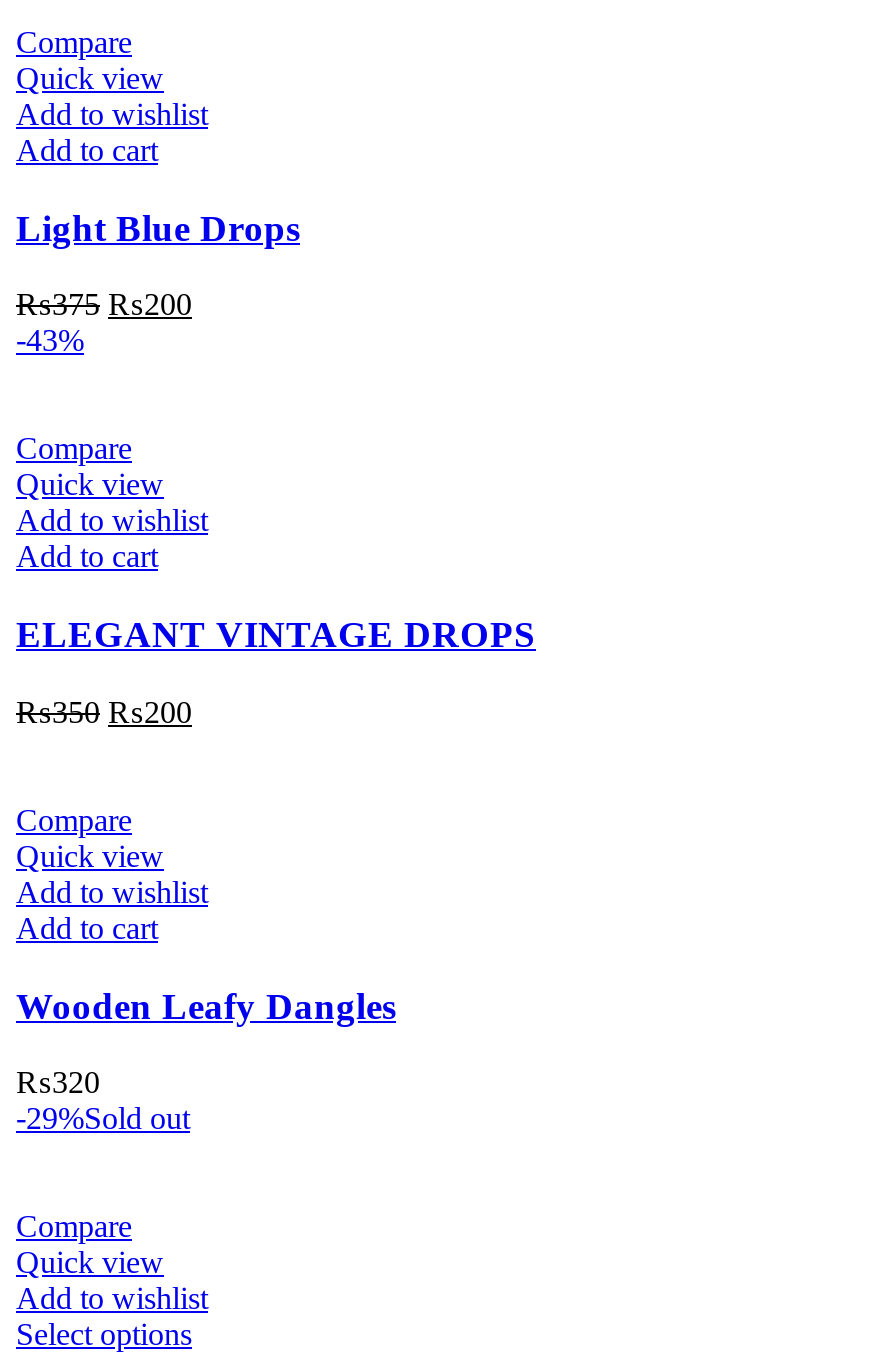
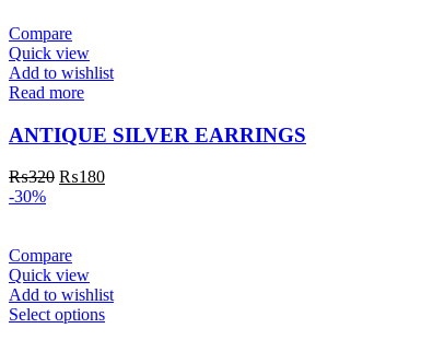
- Add to cart
- Light Blue Drops
- ₨375 ₨200
- -43%
- Compare
- Quick view
- Add to wishlist
- Add to cart
- ELEGANT VINTAGE DROPS
- ₨350 ₨200
- Compare
- Quick view
- Add to wishlist
- Add to cart
- Wooden Leafy Dangles
- ₨320
- -29%Sold out
+ Read more
+ ANTIQUE SILVER EARRINGS
+ ₨320 ₨ 180
+ -30%
